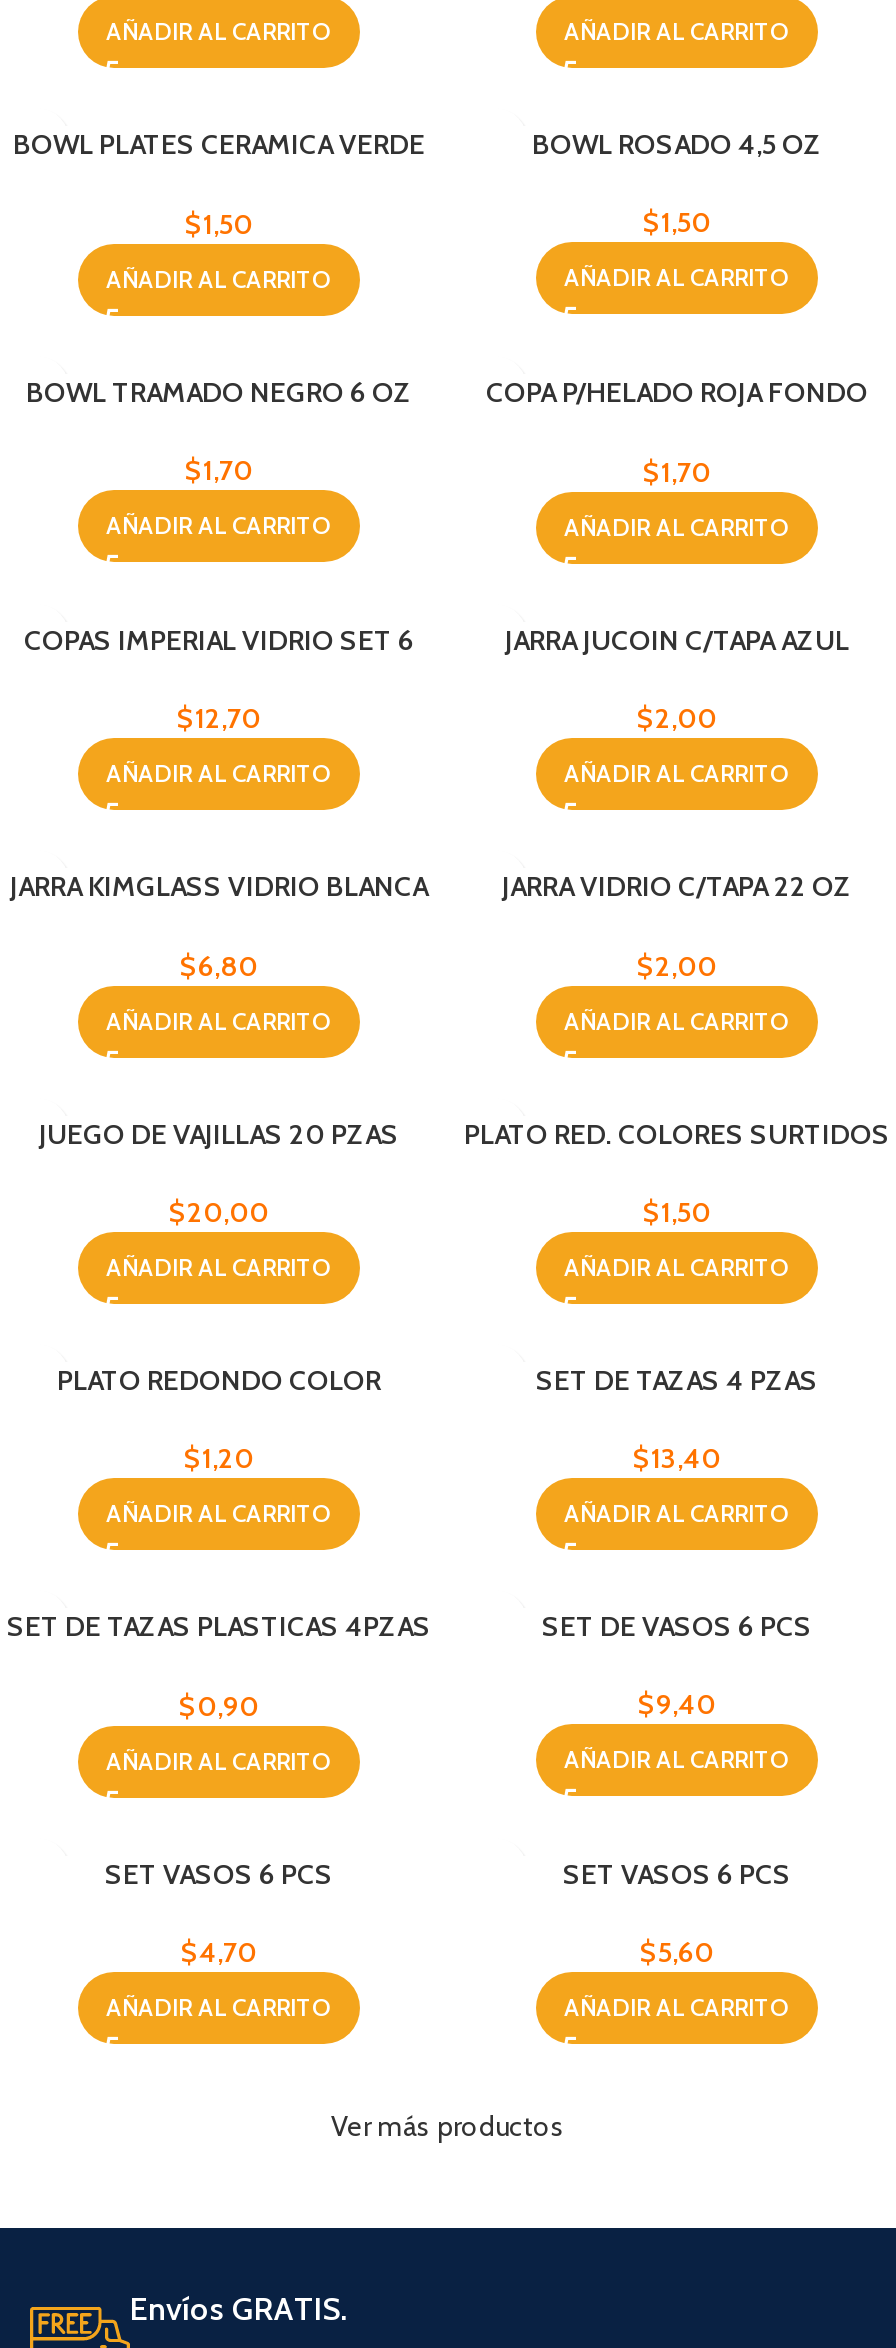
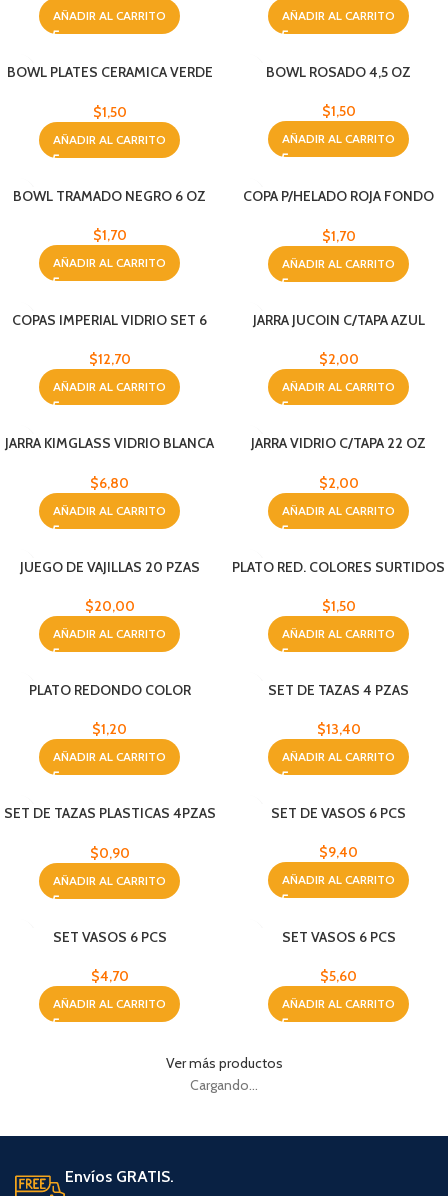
+ Cargando...
